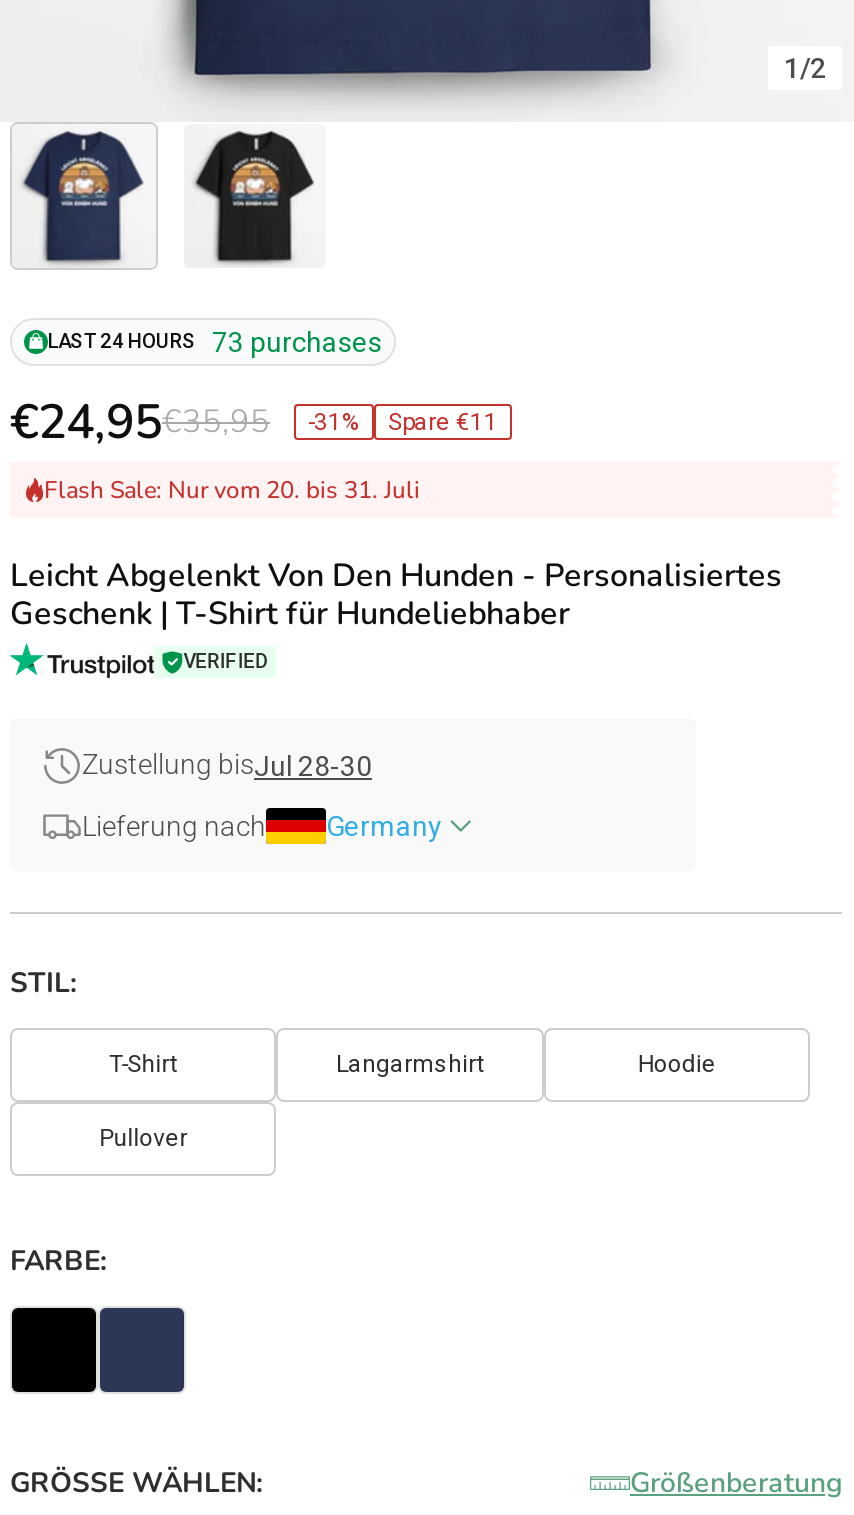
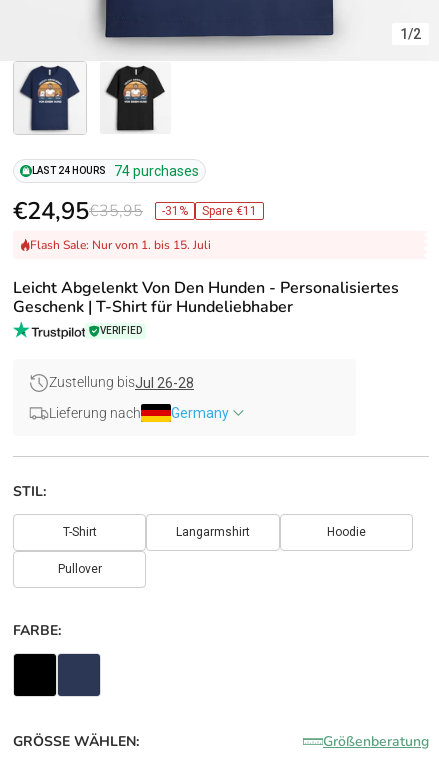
- LAST 24 HOURS 73 purchases
+ LAST 24 HOURS 74 purchases

- Flash Sale: Nur vom 20. bis 31. Juli
+ Flash Sale: Nur vom 1. bis 15. Juli

- Zustellung bisJul 28-30
+ Zustellung bisJul 26-28
